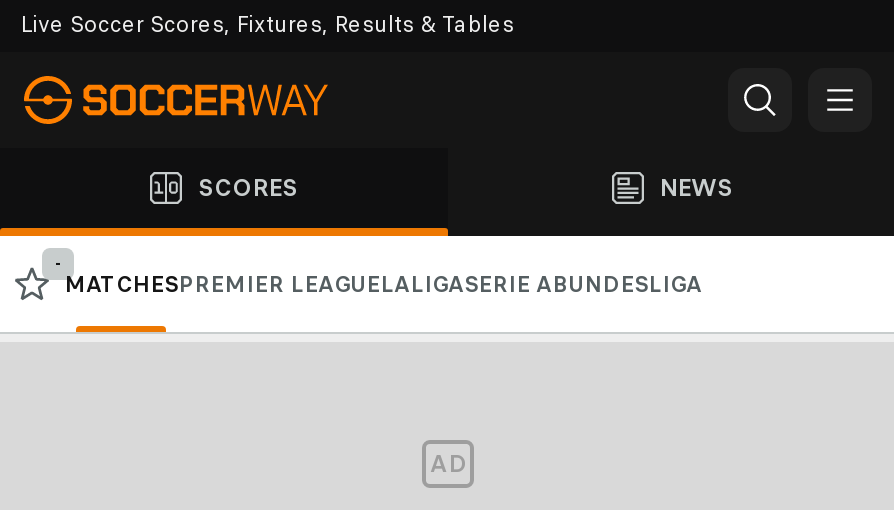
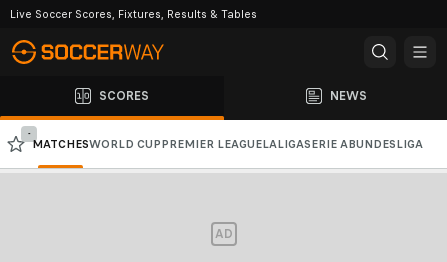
- MATCHESPREMIER LEAGUELALIGASERIE ABUNDESLIGA
+ MATCHESWORLD CUP PREMIER LEAGUELALIGASERIE A BUNDESLIGA
